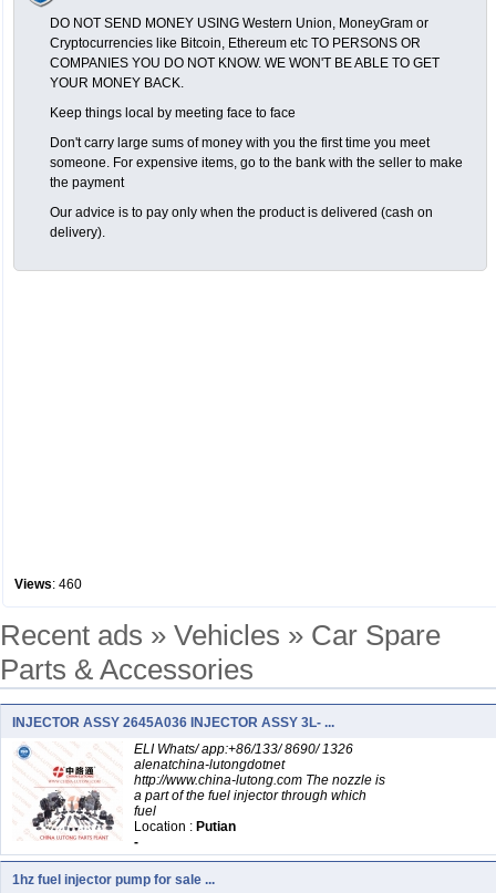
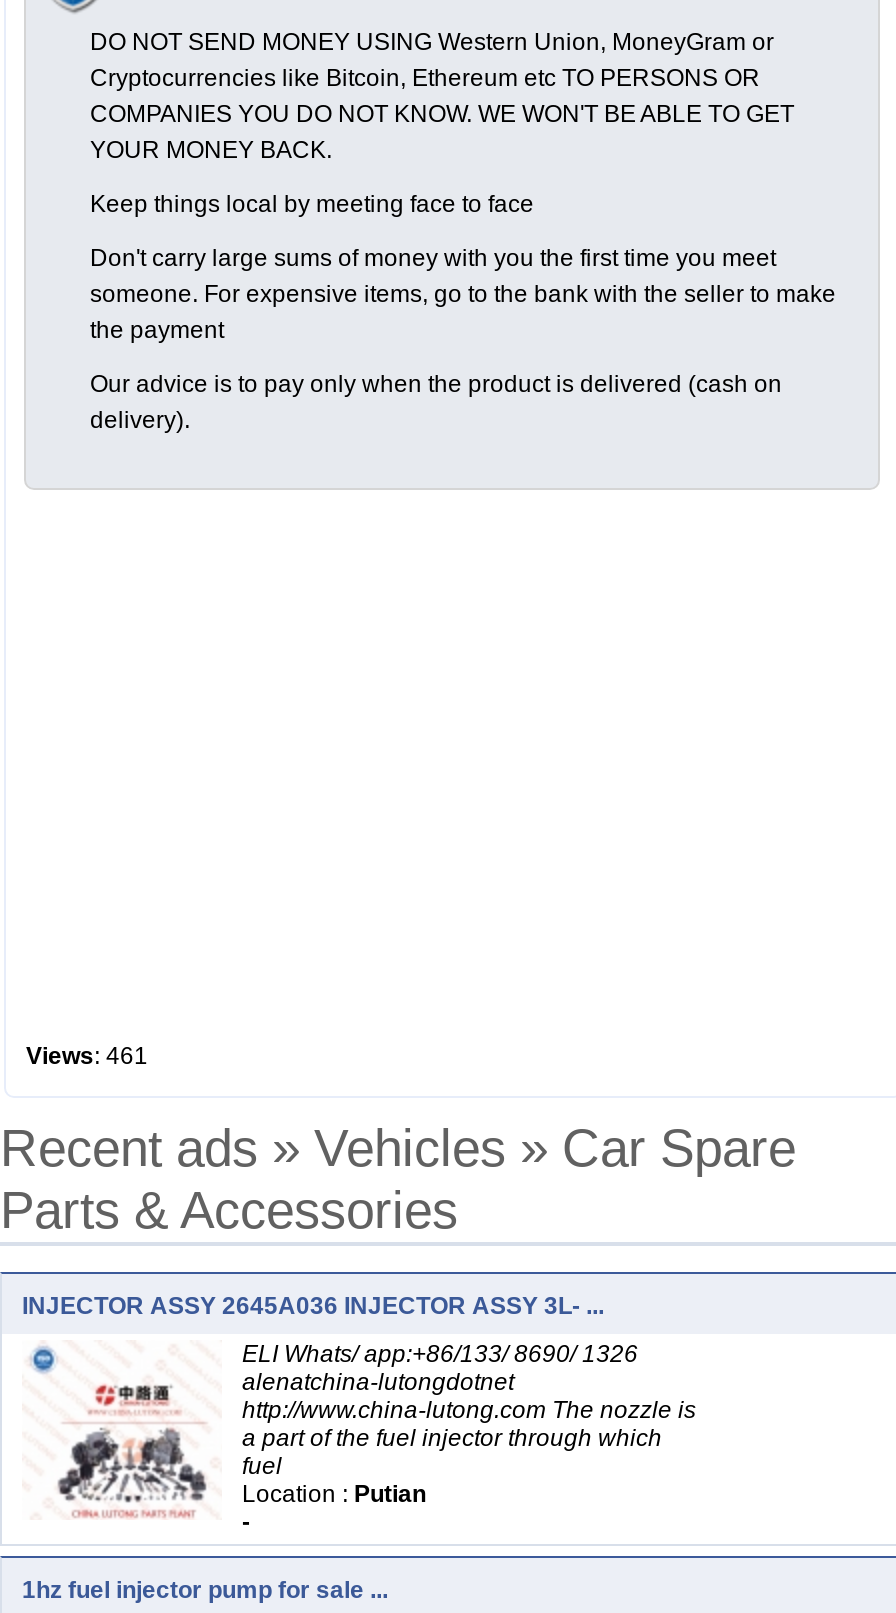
- Views: 460
+ Views: 461
